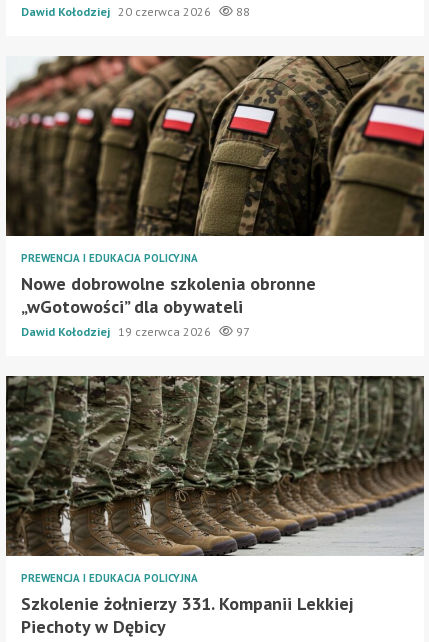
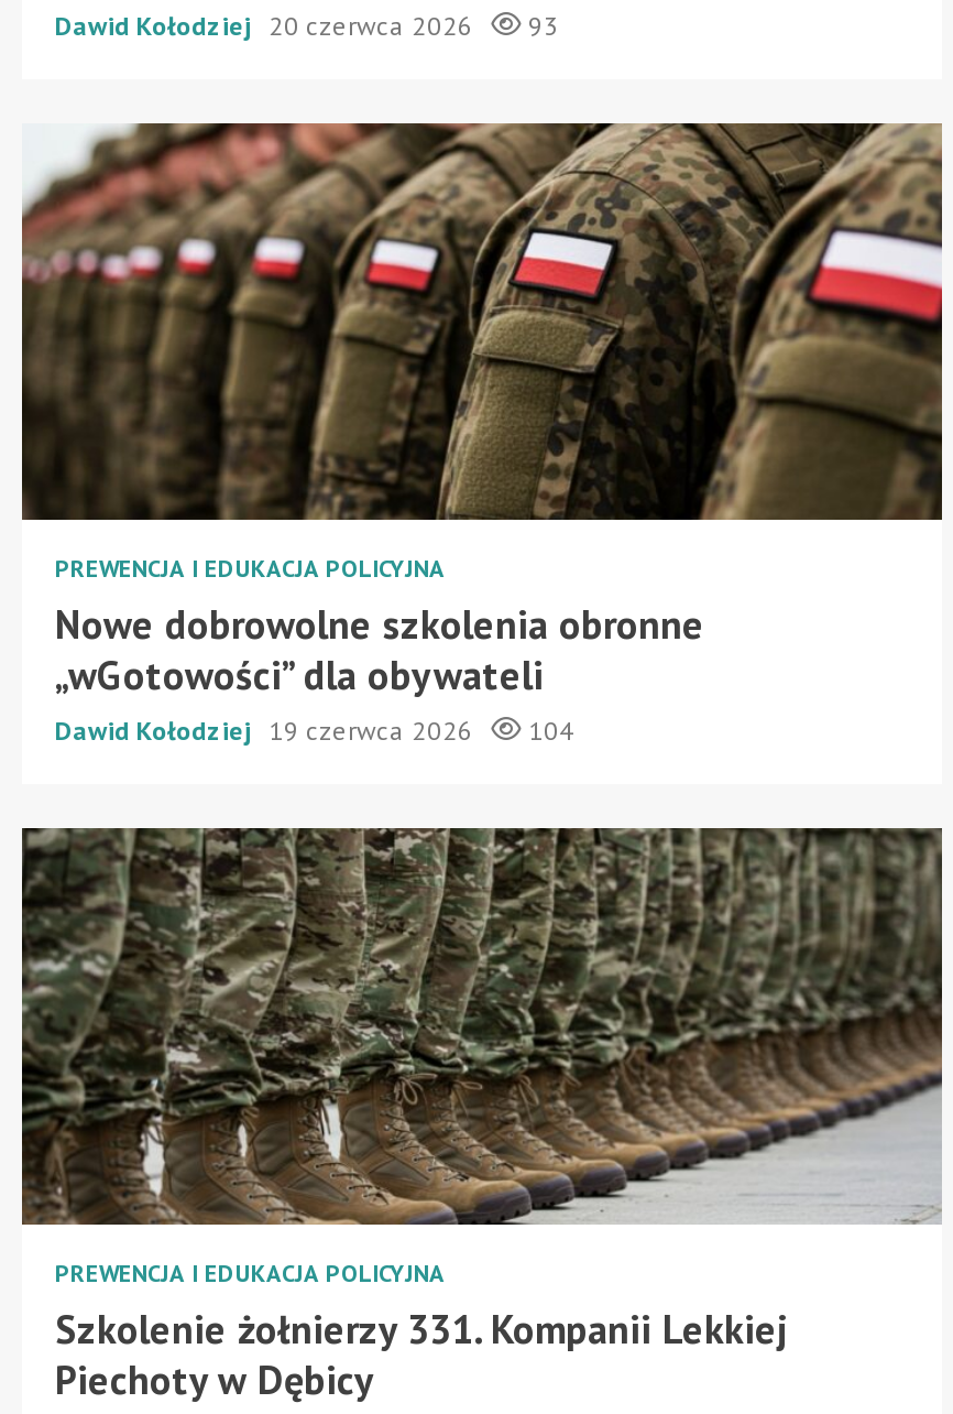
- Dawid Kołodziej 20 czerwca 2026 88
+ Dawid Kołodziej 20 czerwca 2026 93

- Dawid Kołodziej 19 czerwca 2026 97
+ Dawid Kołodziej 19 czerwca 2026 104
